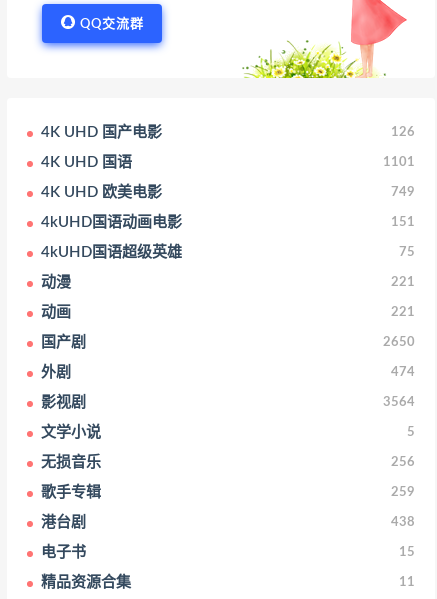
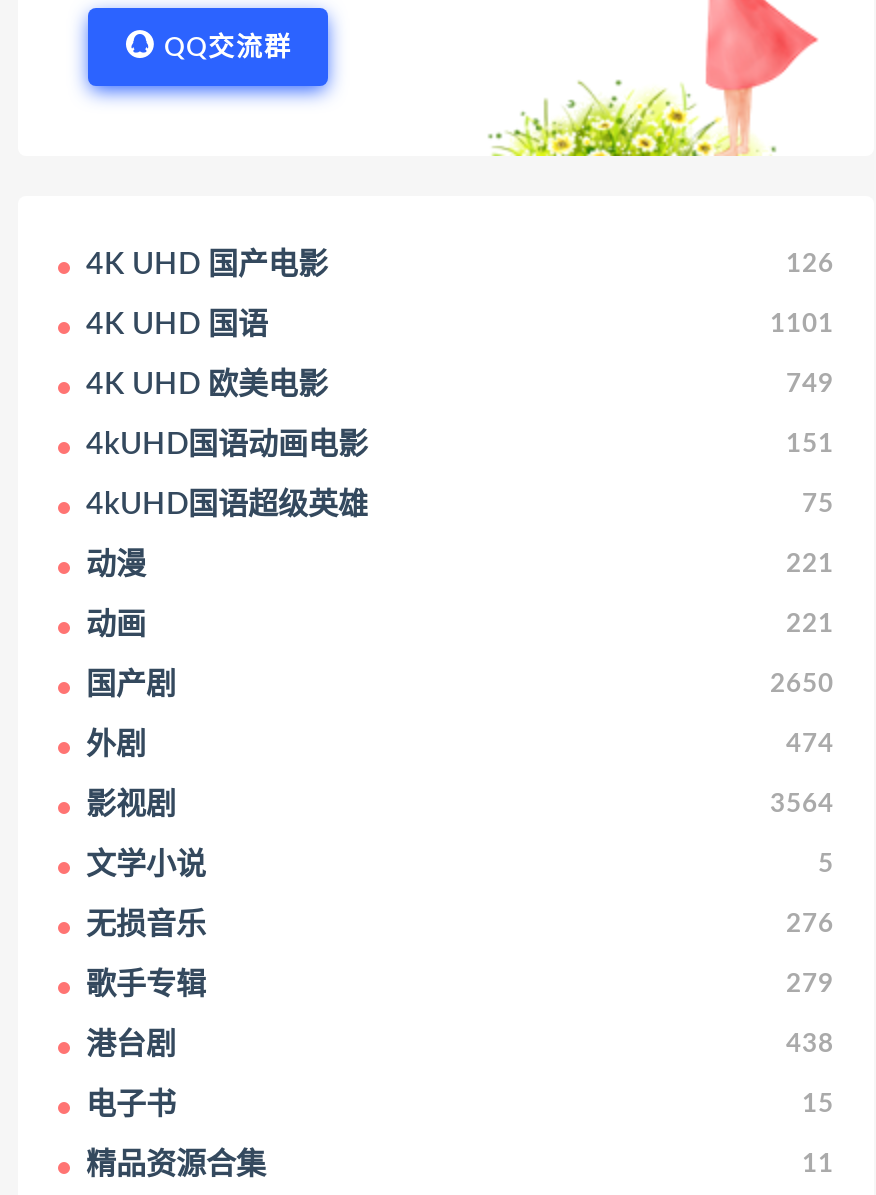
- 256
+ 276

- 259
+ 279
